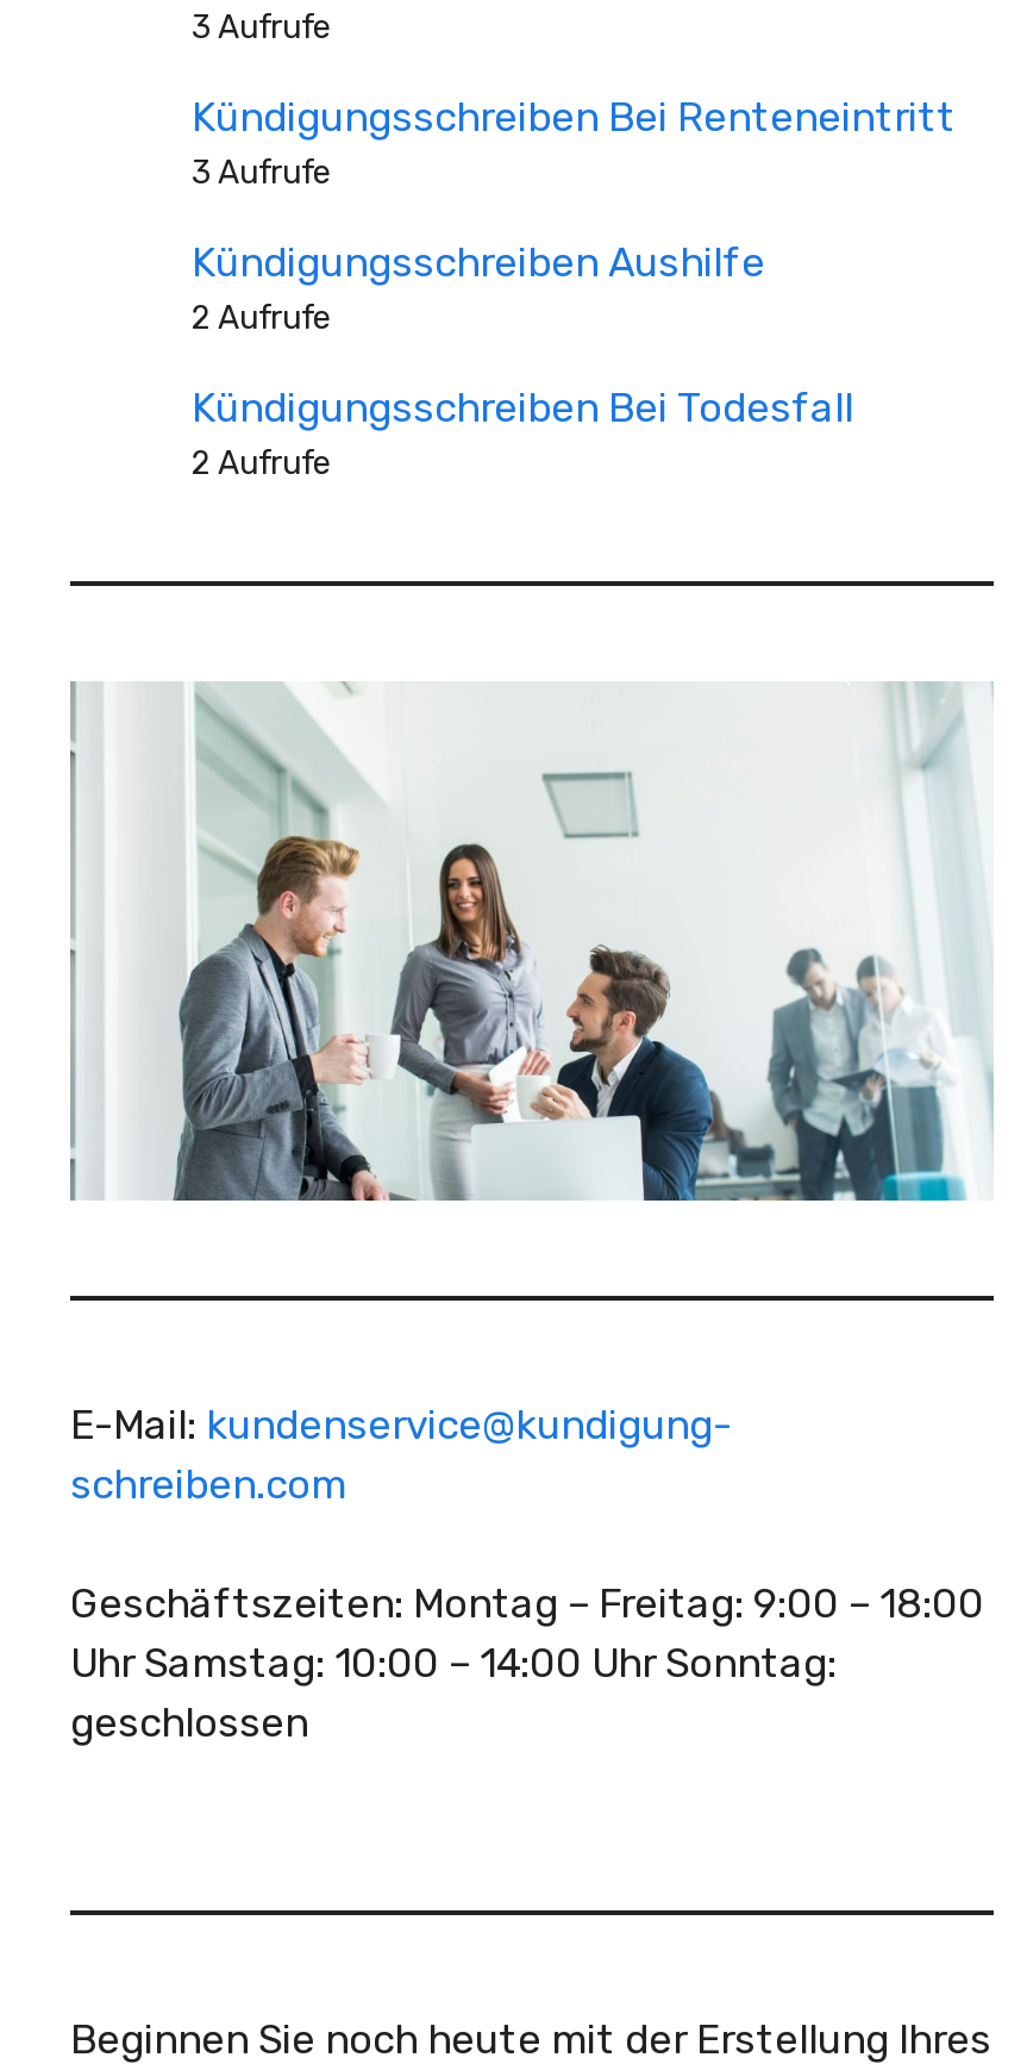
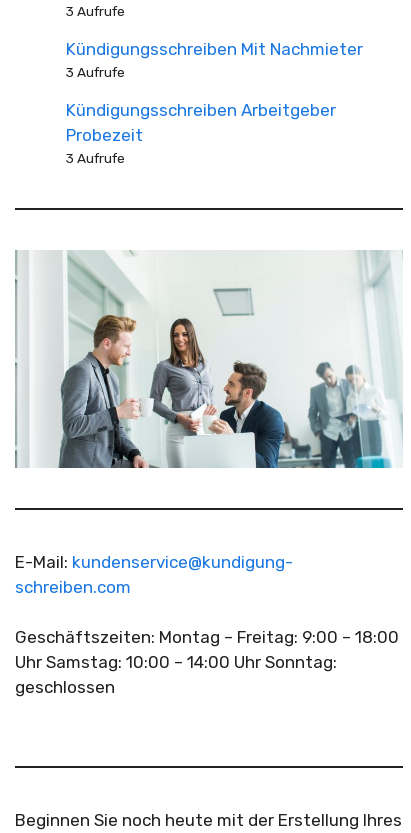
- Kündigungsschreiben Bei Renteneintritt
+ Kündigungsschreiben Mit Nachmieter

- Kündigungsschreiben Aushilfe
- 2 Aufrufe
- Kündigungsschreiben Bei Todesfall
- 2 Aufrufe
+ Kündigungsschreiben Arbeitgeber
+ Probezeit
+ 3 Aufrufe
